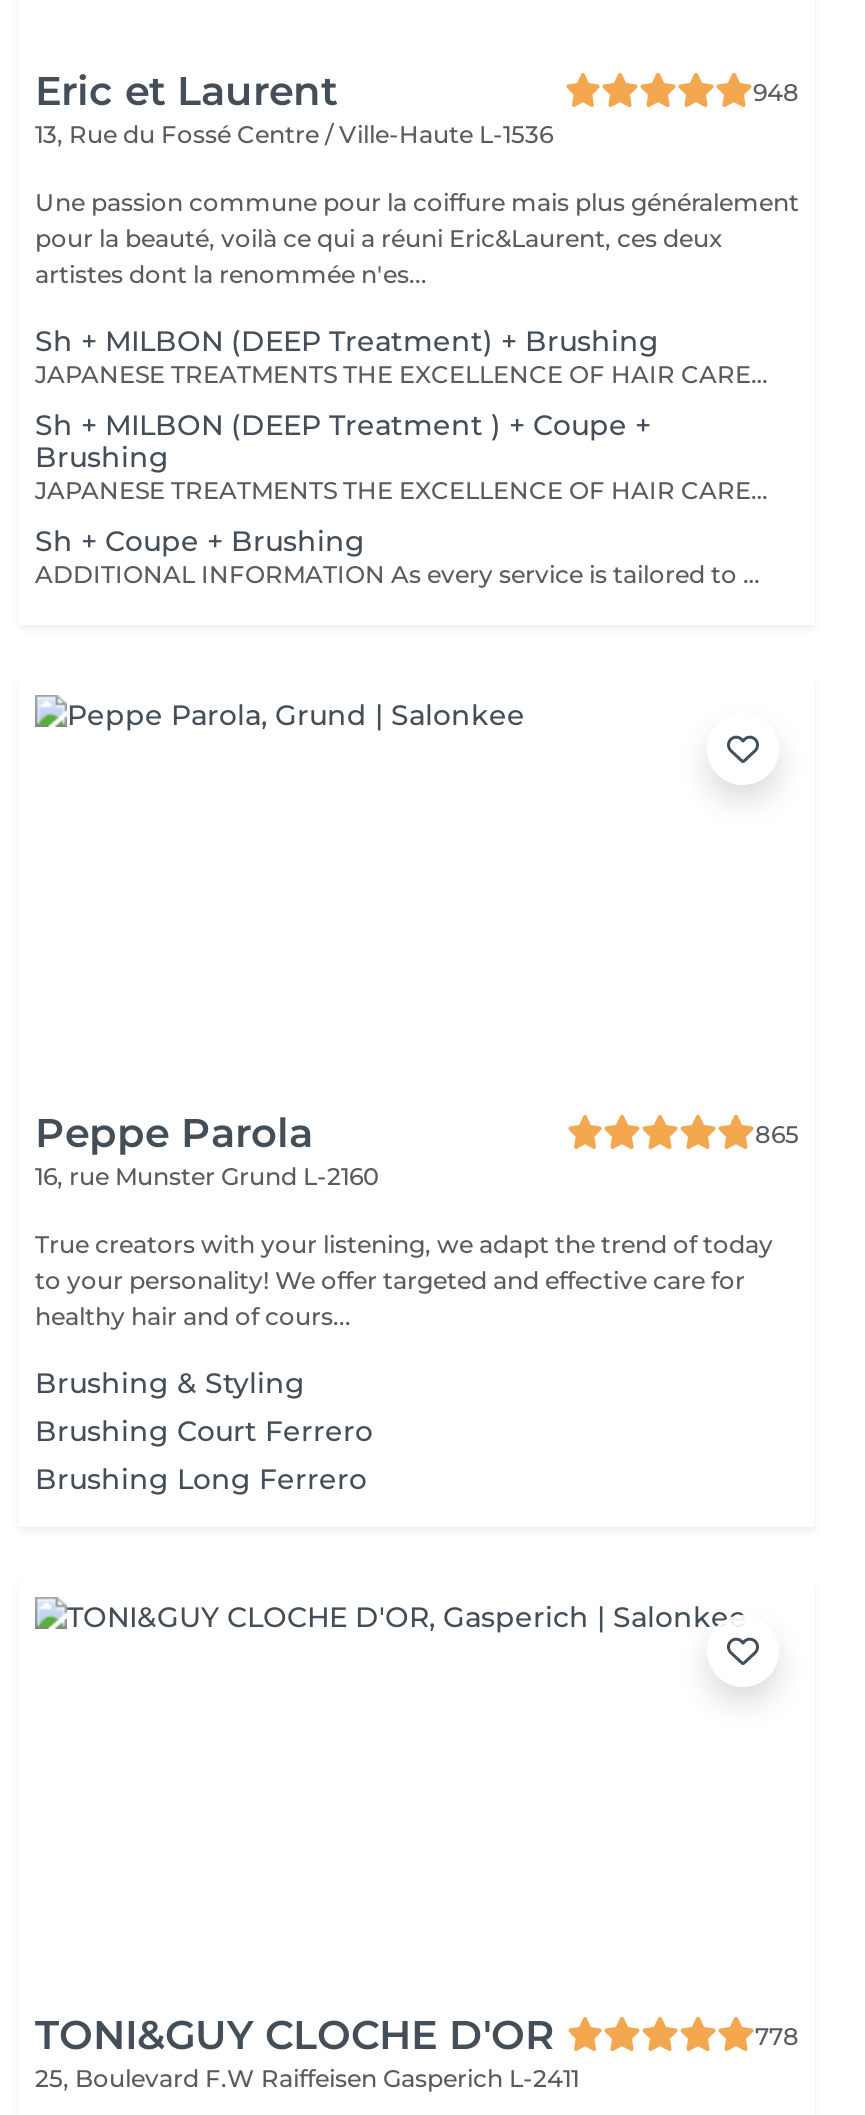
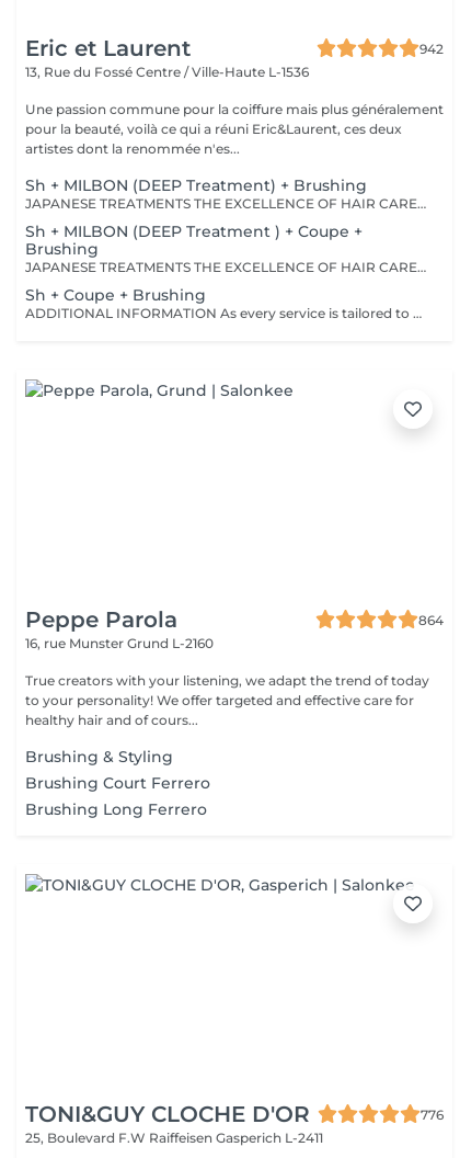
- 948
+ 942

- 865
+ 864

- 778
+ 776
